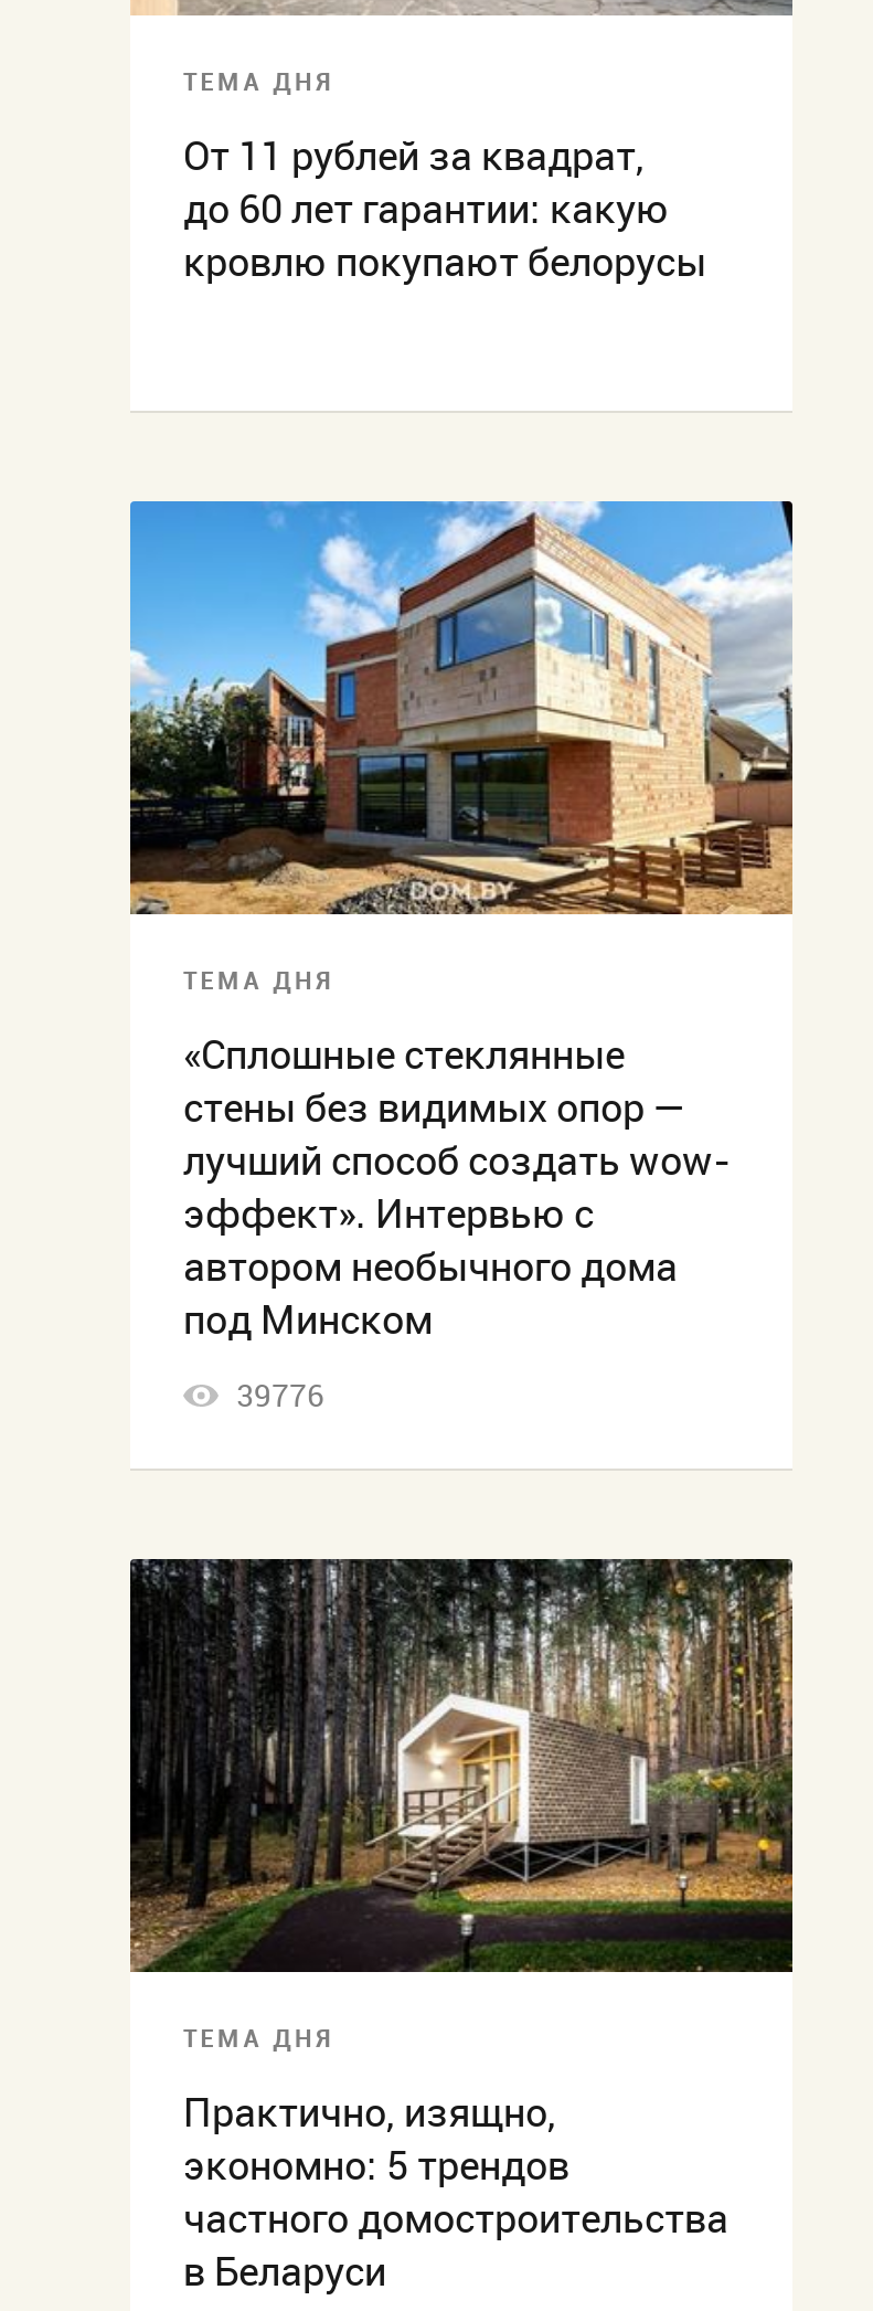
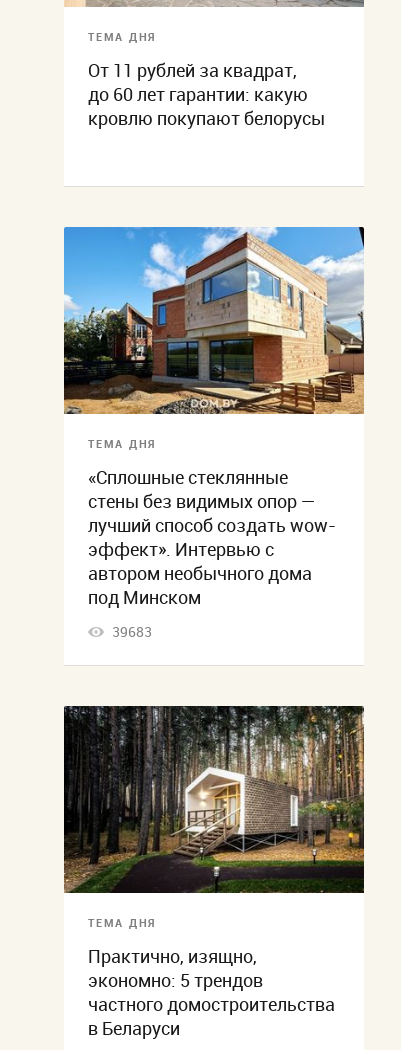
- 39776
+ 39683
